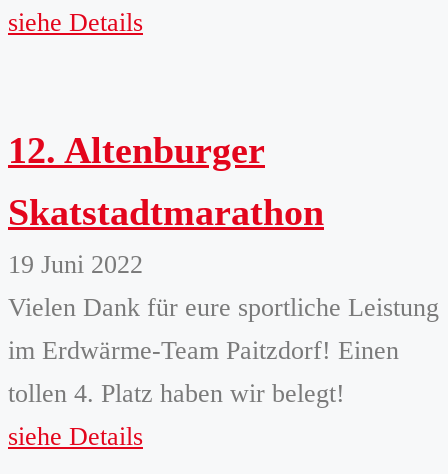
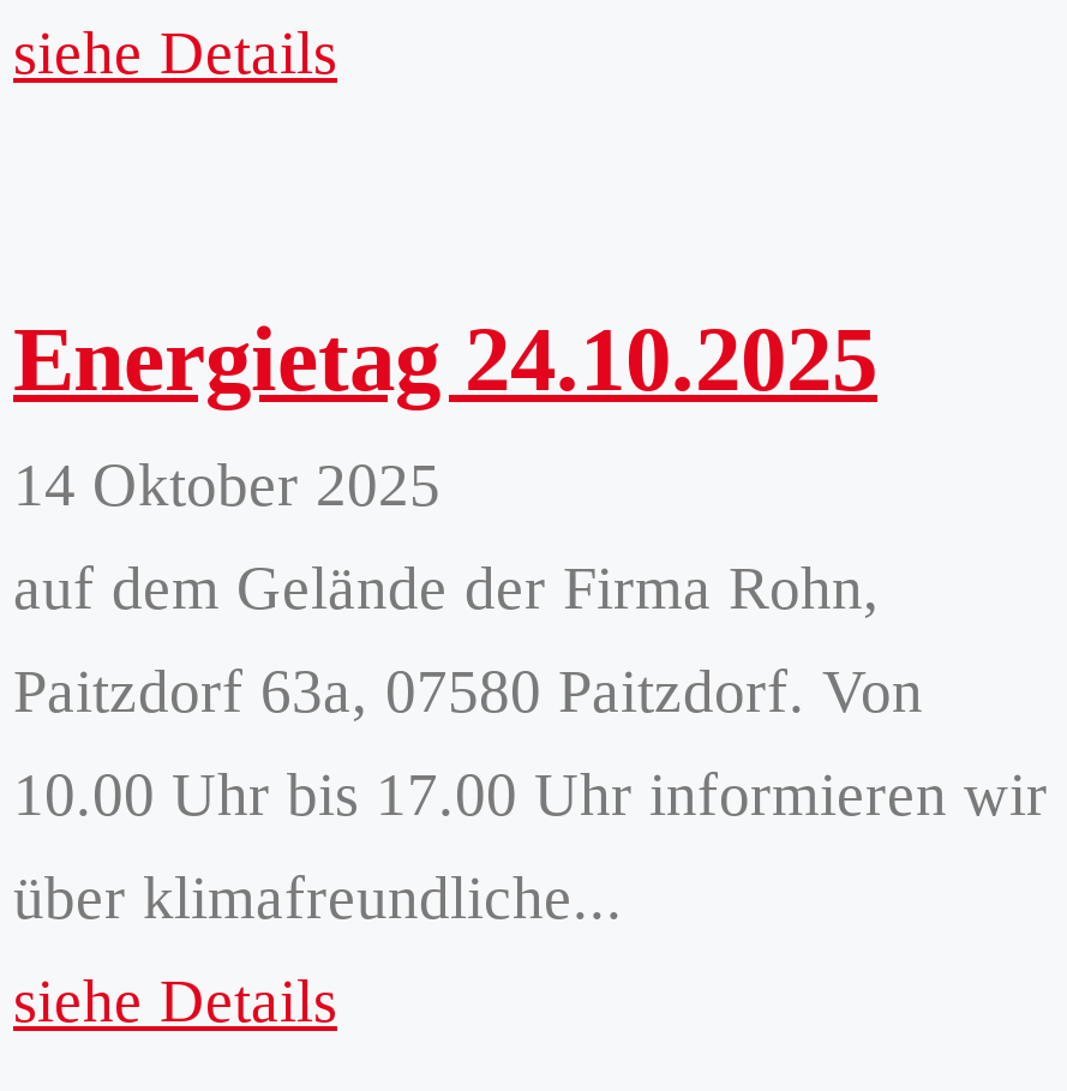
- 12. Altenburger
+ Energietag 24.10.2025
+ 14 Oktober 2025

- Skatstadtmarathon
- 19 Juni 2022
+ auf dem Gelände der Firma Rohn,

- Vielen Dank für eure sportliche Leistung
+ Paitzdorf 63a, 07580 Paitzdorf. Von

- im Erdwärme-Team Paitzdorf! Einen
+ 10.00 Uhr bis 17.00 Uhr informieren wir

- tollen 4. Platz haben wir belegt!
+ über klimafreundliche...
